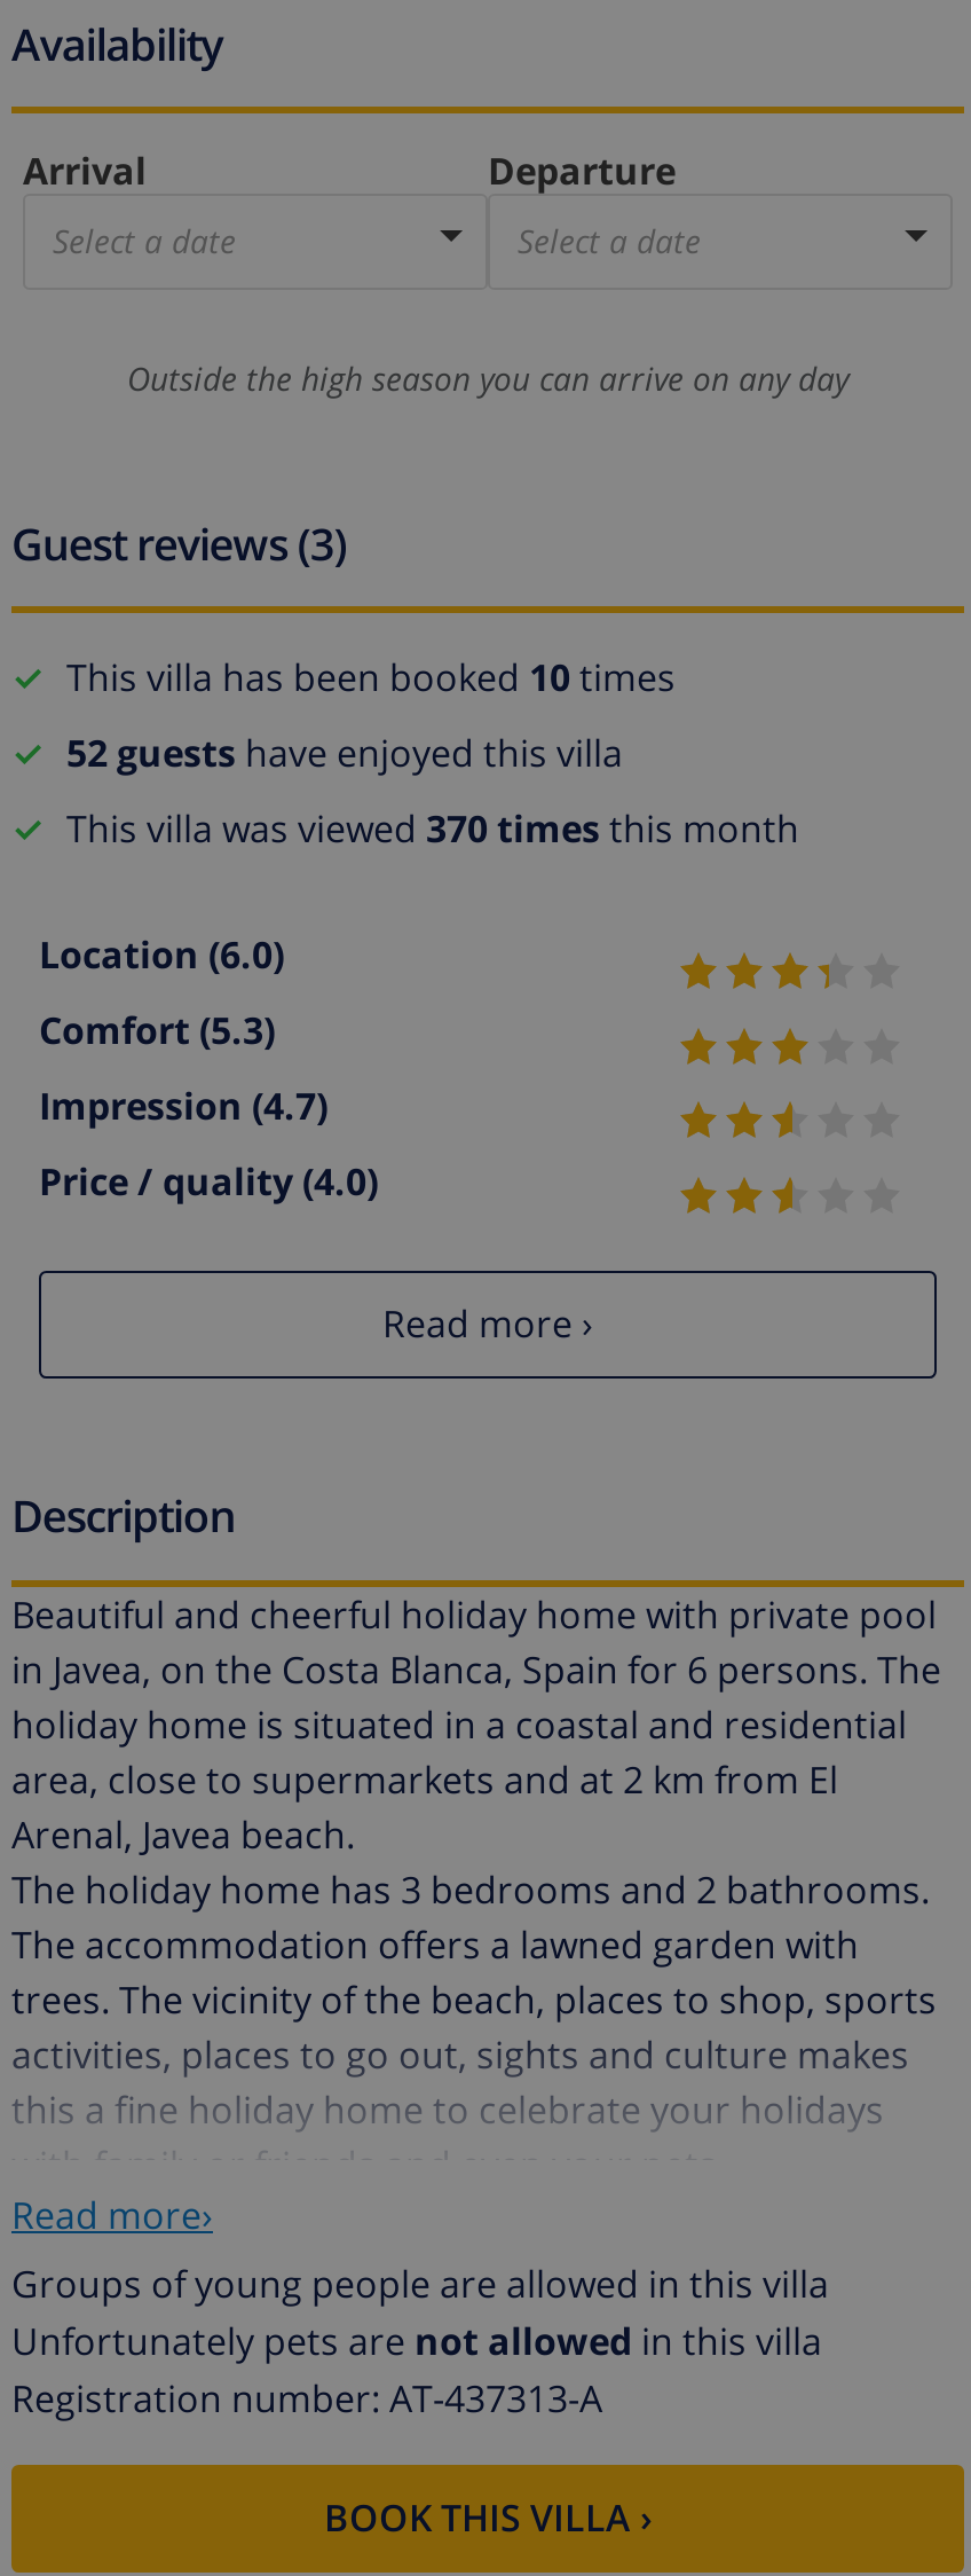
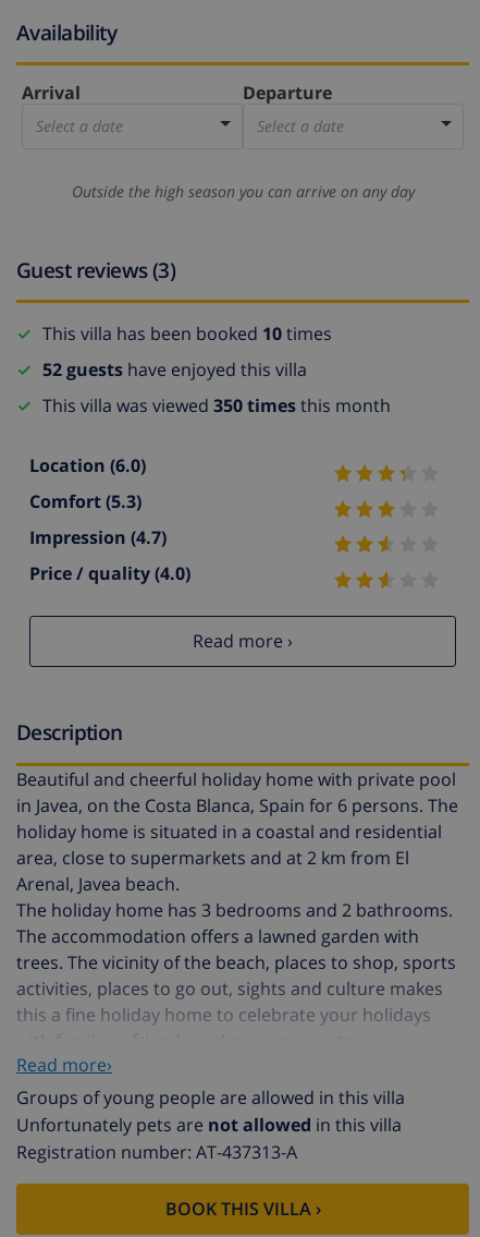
- This villa was viewed 370 times this month
+ This villa was viewed 350 times this month
